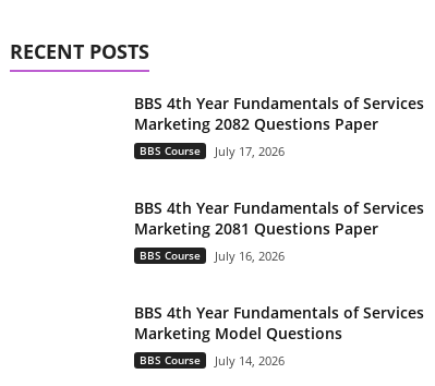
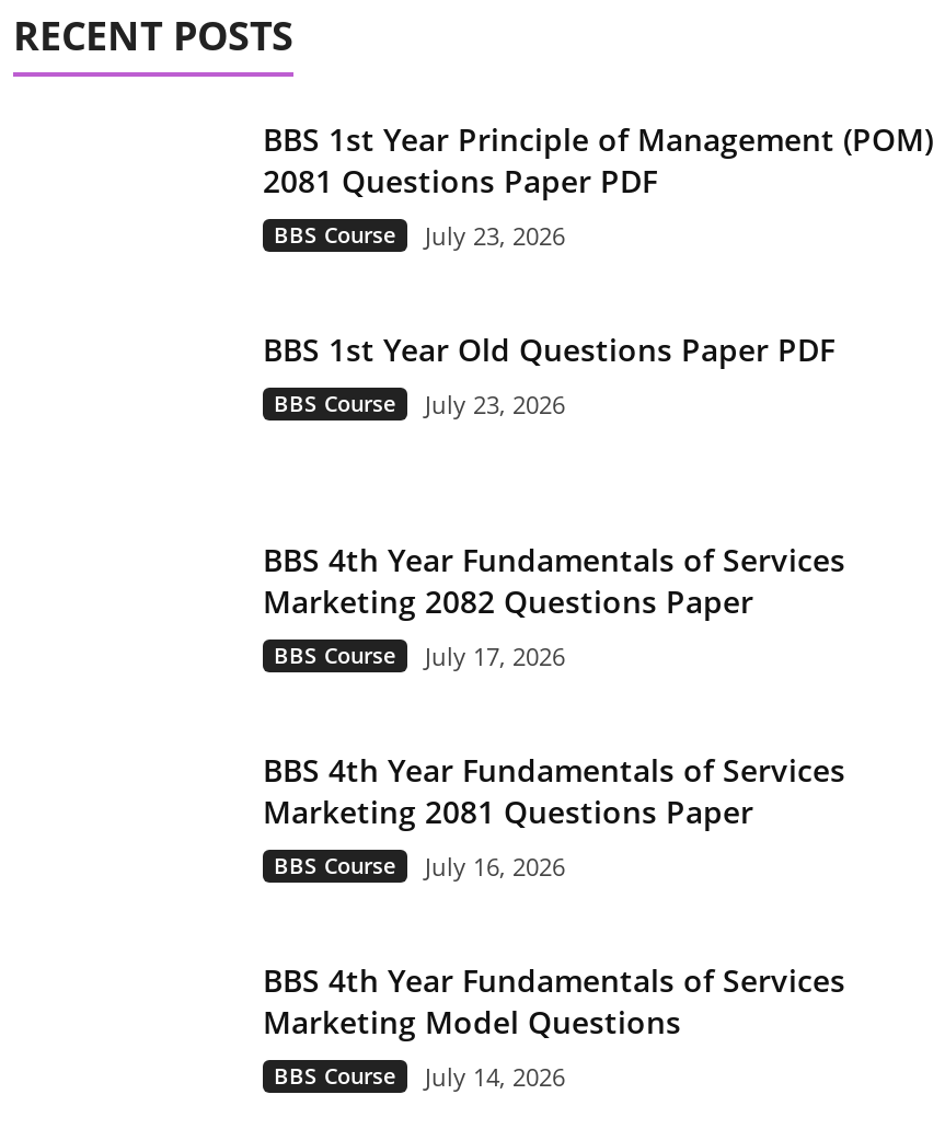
+ BBS 1st Year Principle of Management (POM)
+ 2081 Questions Paper PDF
+ BBS Course
+ July 23, 2026
+ BBS 1st Year Old Questions Paper PDF
+ BBS Course
+ July 23, 2026
